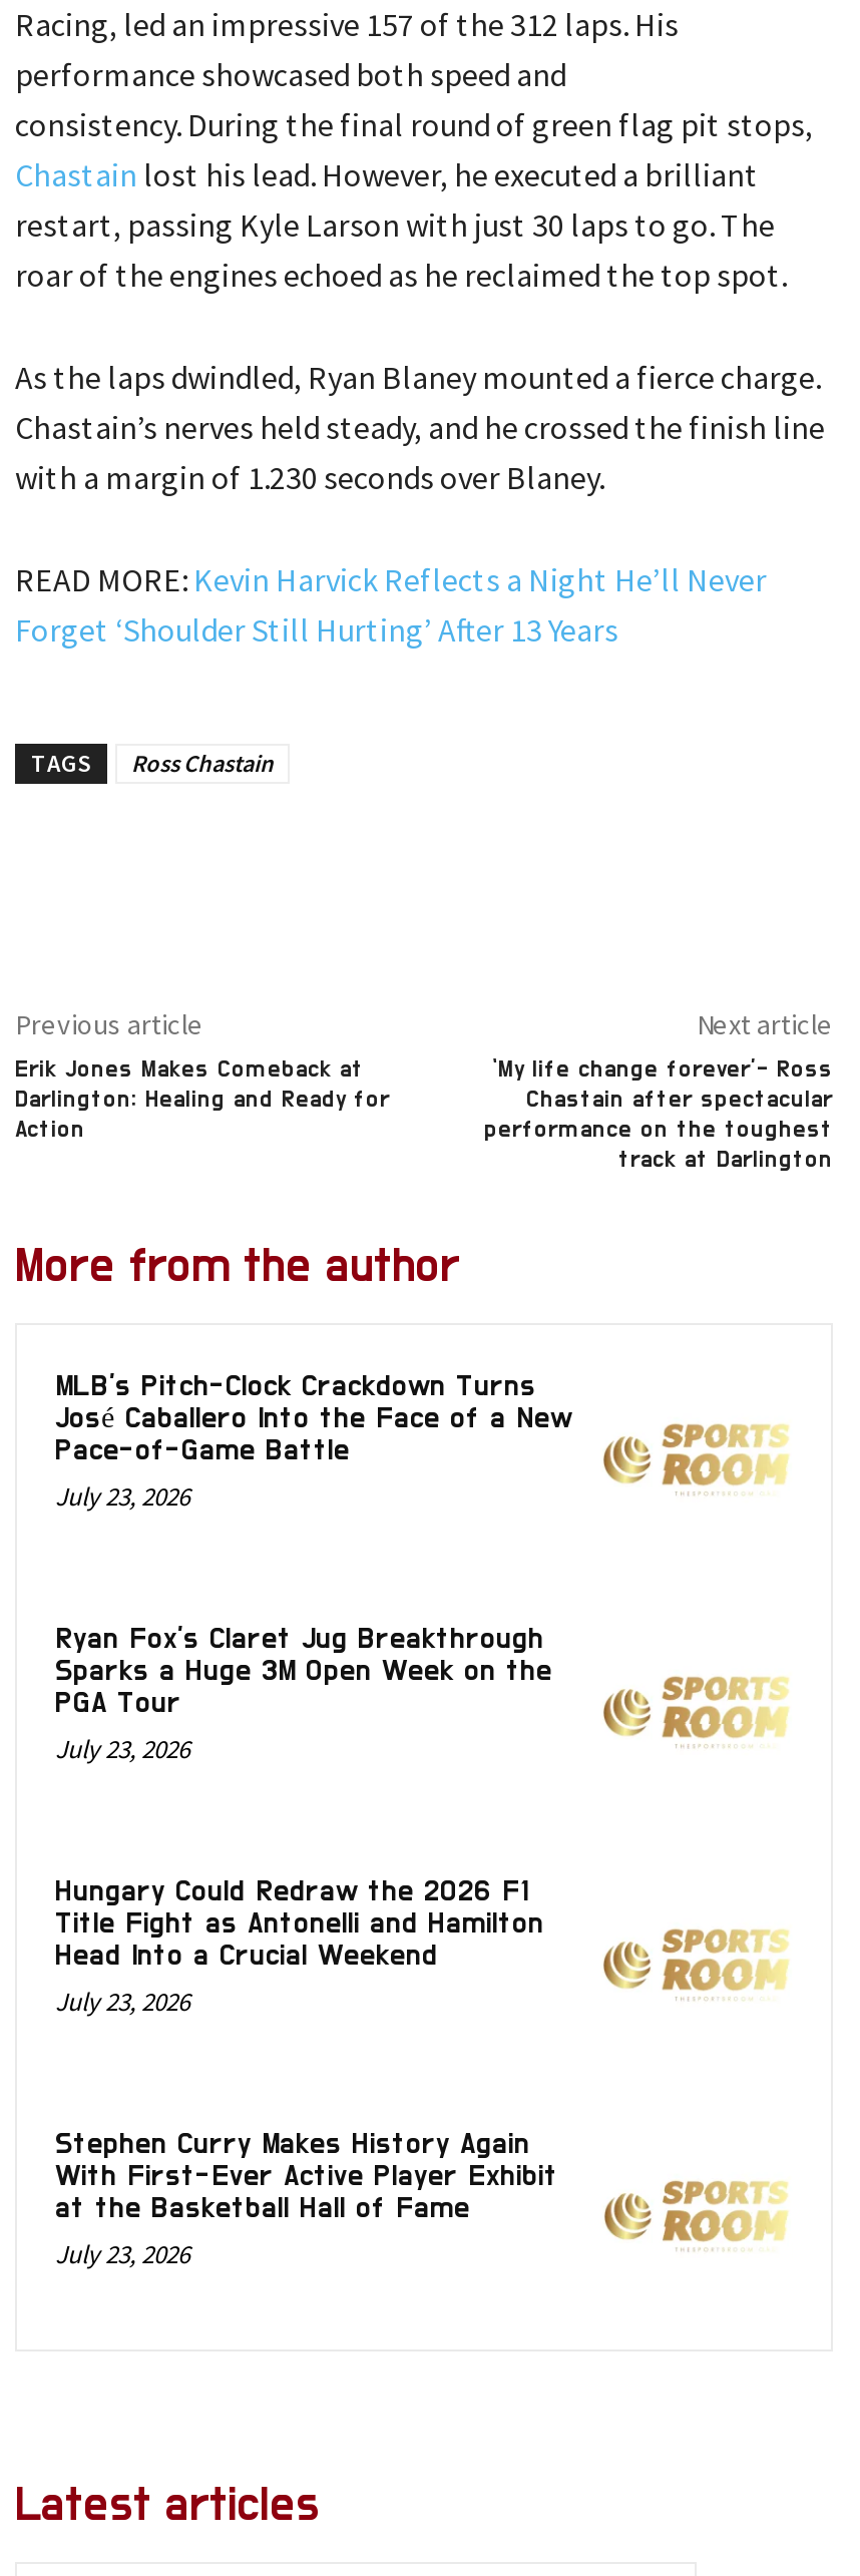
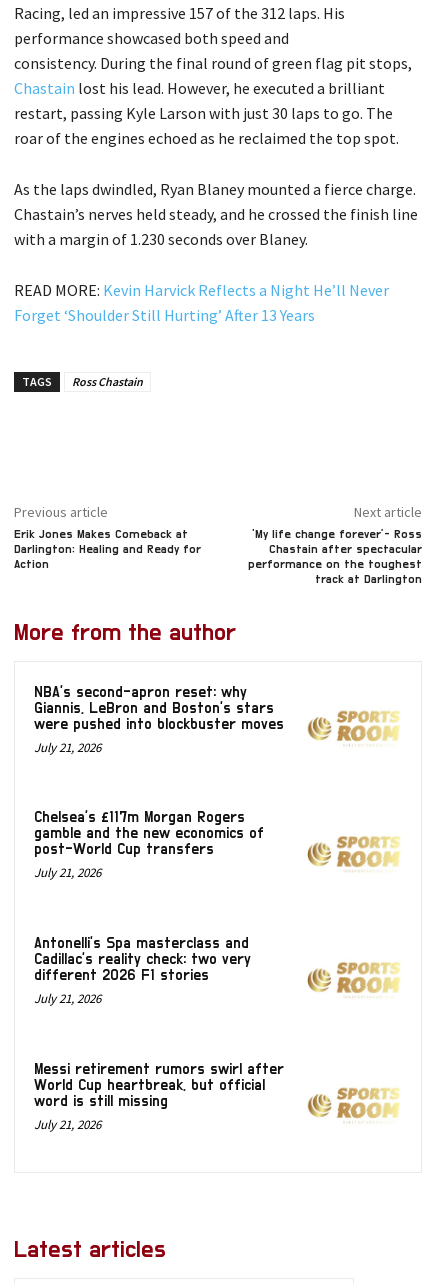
- MLB’s Pitch-Clock Crackdown Turns
- José Caballero Into the Face of a New
- Pace-of-Game Battle
- July 23, 2026
+ NBA’s second-apron reset: why
+ Giannis, LeBron and Boston’s stars
+ were pushed into blockbuster moves
+ July 21, 2026

- Ryan Fox’s Claret Jug Breakthrough
- Sparks a Huge 3M Open Week on the
- PGA Tour
- July 23, 2026
+ Chelsea’s £117m Morgan Rogers
+ gamble and the new economics of
+ post-World Cup transfers
+ July 21, 2026

- Hungary Could Redraw the 2026 F1
- Title Fight as Antonelli and Hamilton
- Head Into a Crucial Weekend
- July 23, 2026
+ Antonelli’s Spa masterclass and
+ Cadillac’s reality check: two very
+ different 2026 F1 stories
+ July 21, 2026

- Stephen Curry Makes History Again
- With First-Ever Active Player Exhibit
- at the Basketball Hall of Fame
- July 23, 2026
+ Messi retirement rumors swirl after
+ World Cup heartbreak, but official
+ word is still missing
+ July 21, 2026
